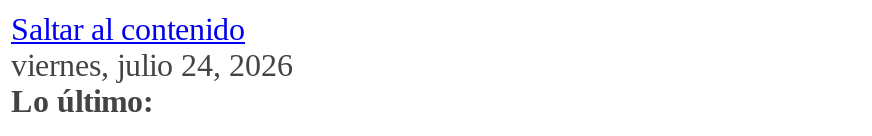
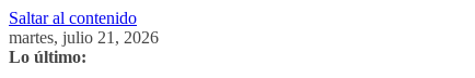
- viernes, julio 24, 2026
+ martes, julio 21, 2026
